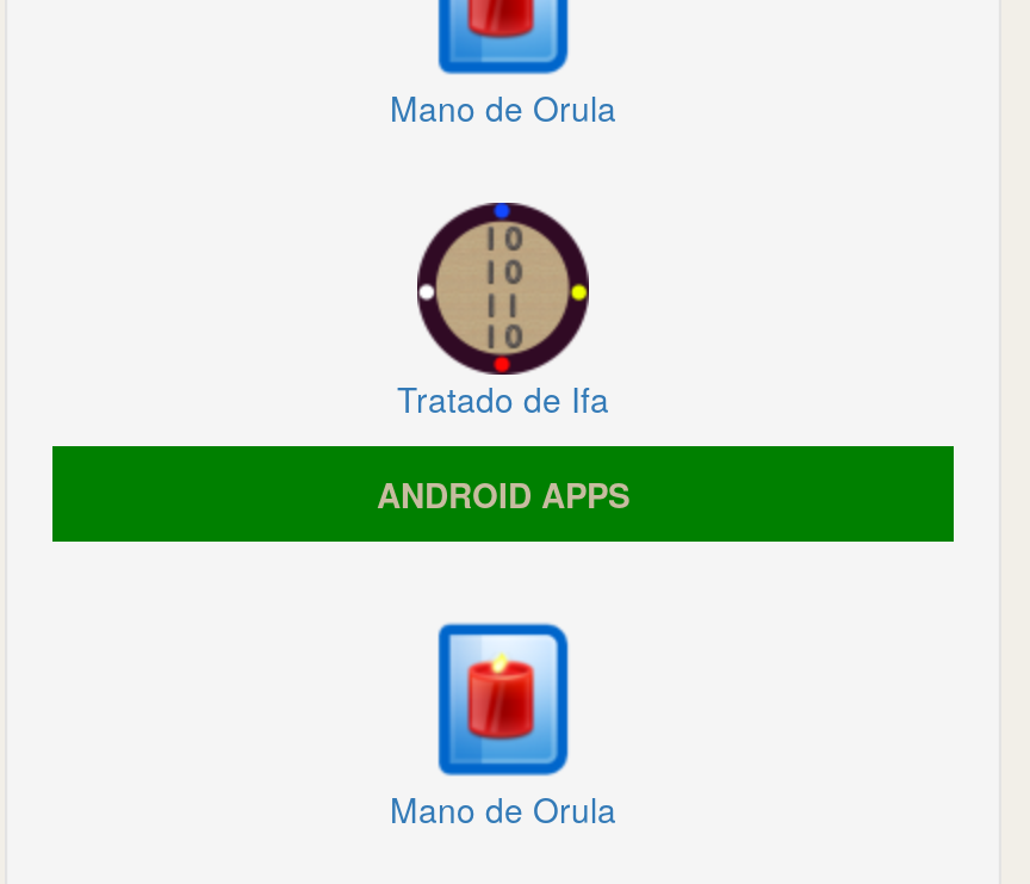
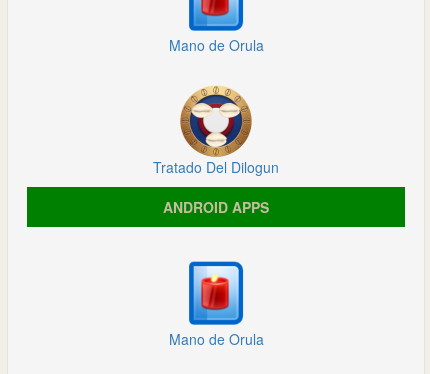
- [image]
- Tratado de Ifa
+ [image]
+ Tratado Del Dilogun
